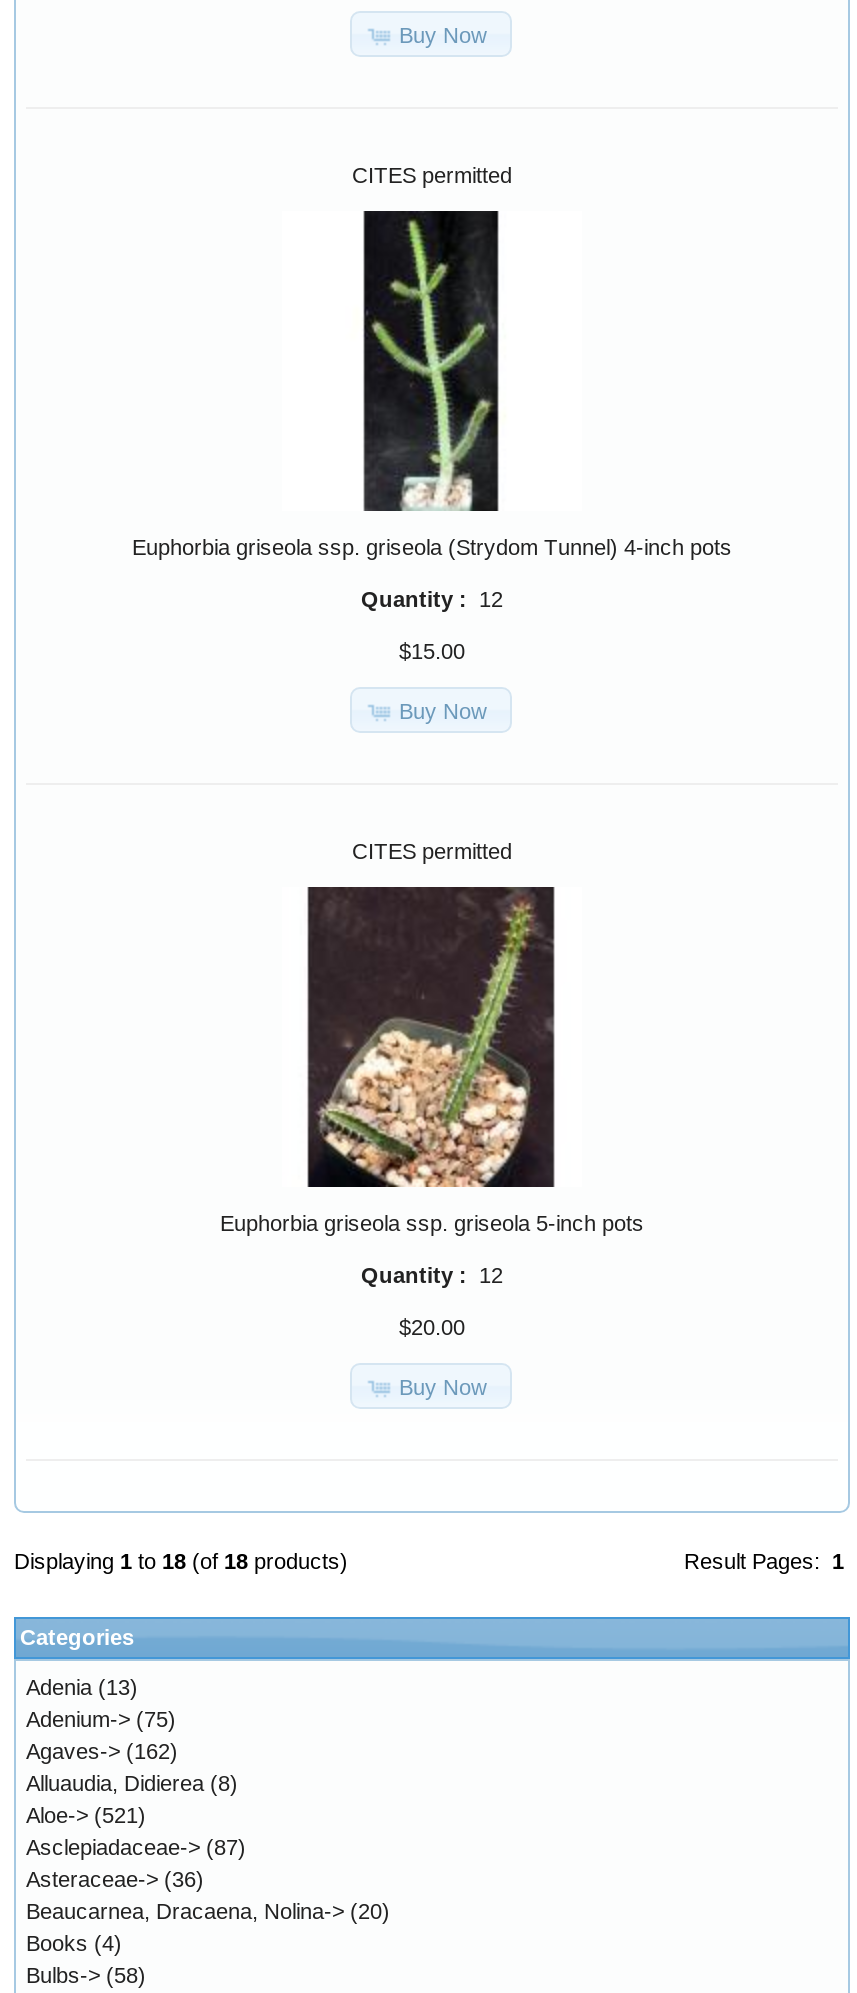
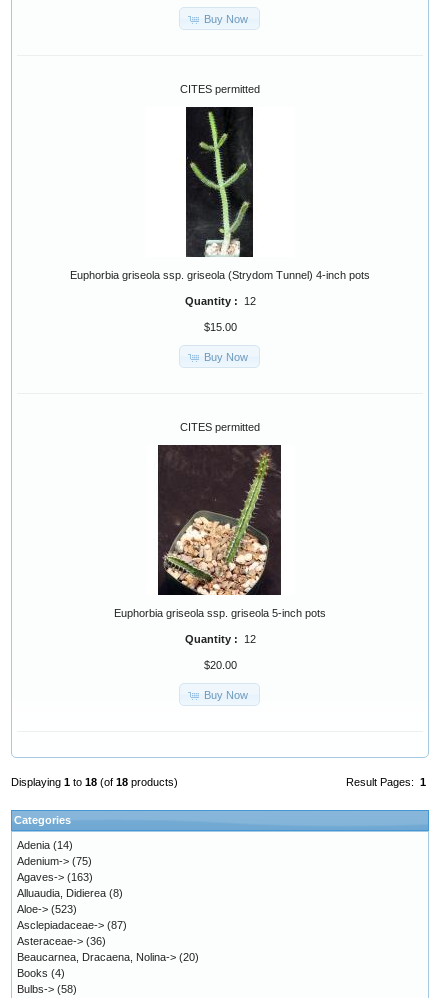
- Adenia (13)
+ Adenia (14)

- Agaves-> (162)
+ Agaves-> (163)

- Aloe-> (521)
+ Aloe-> (523)
